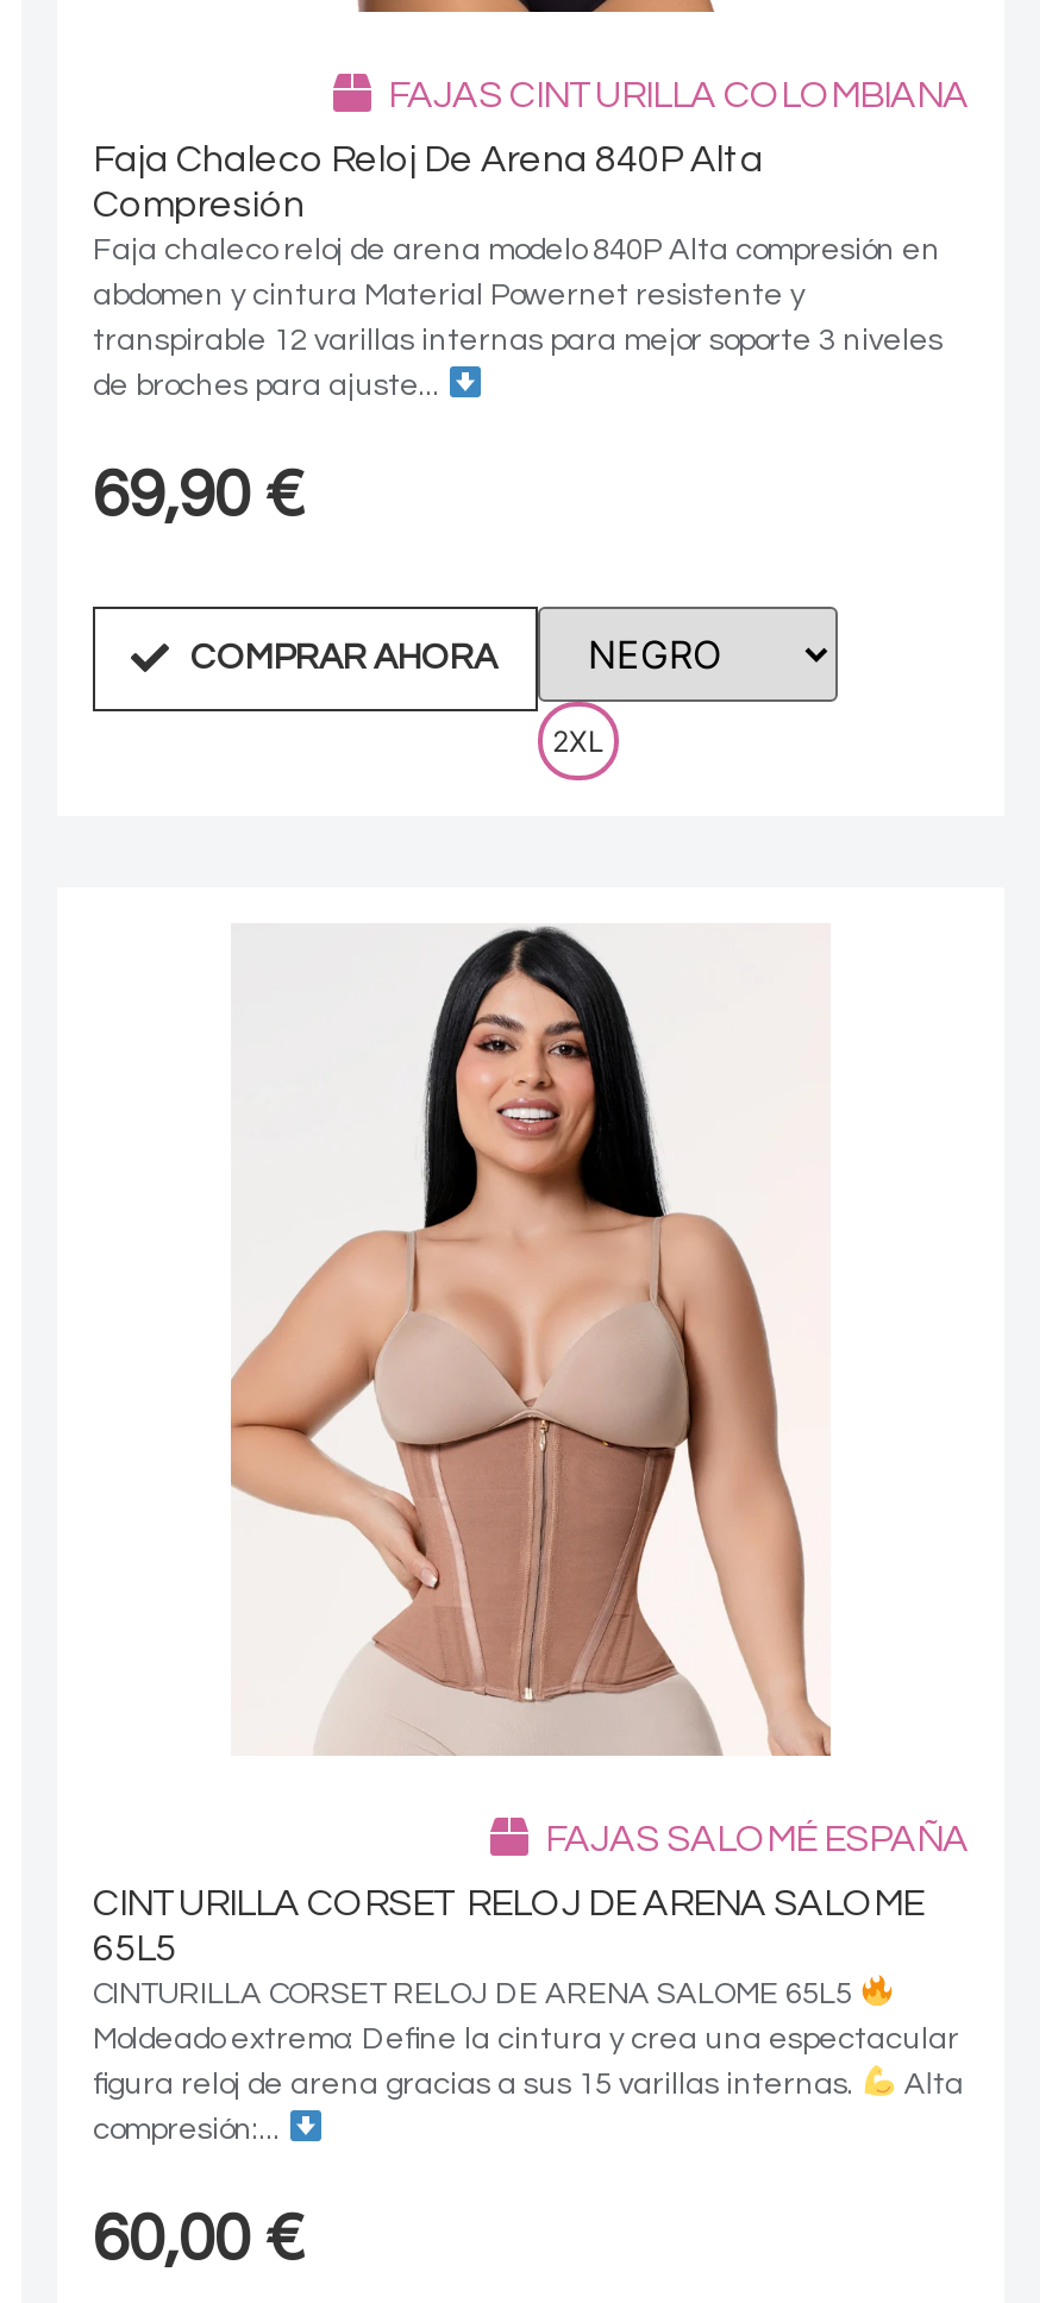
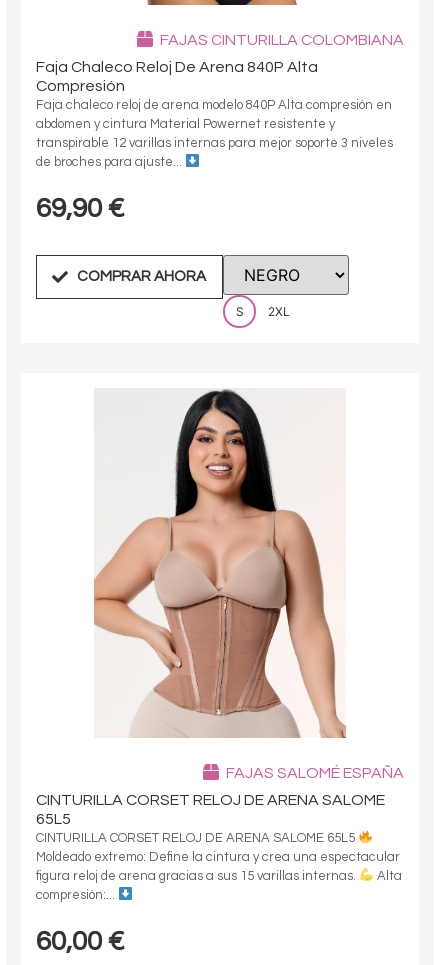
+ S
